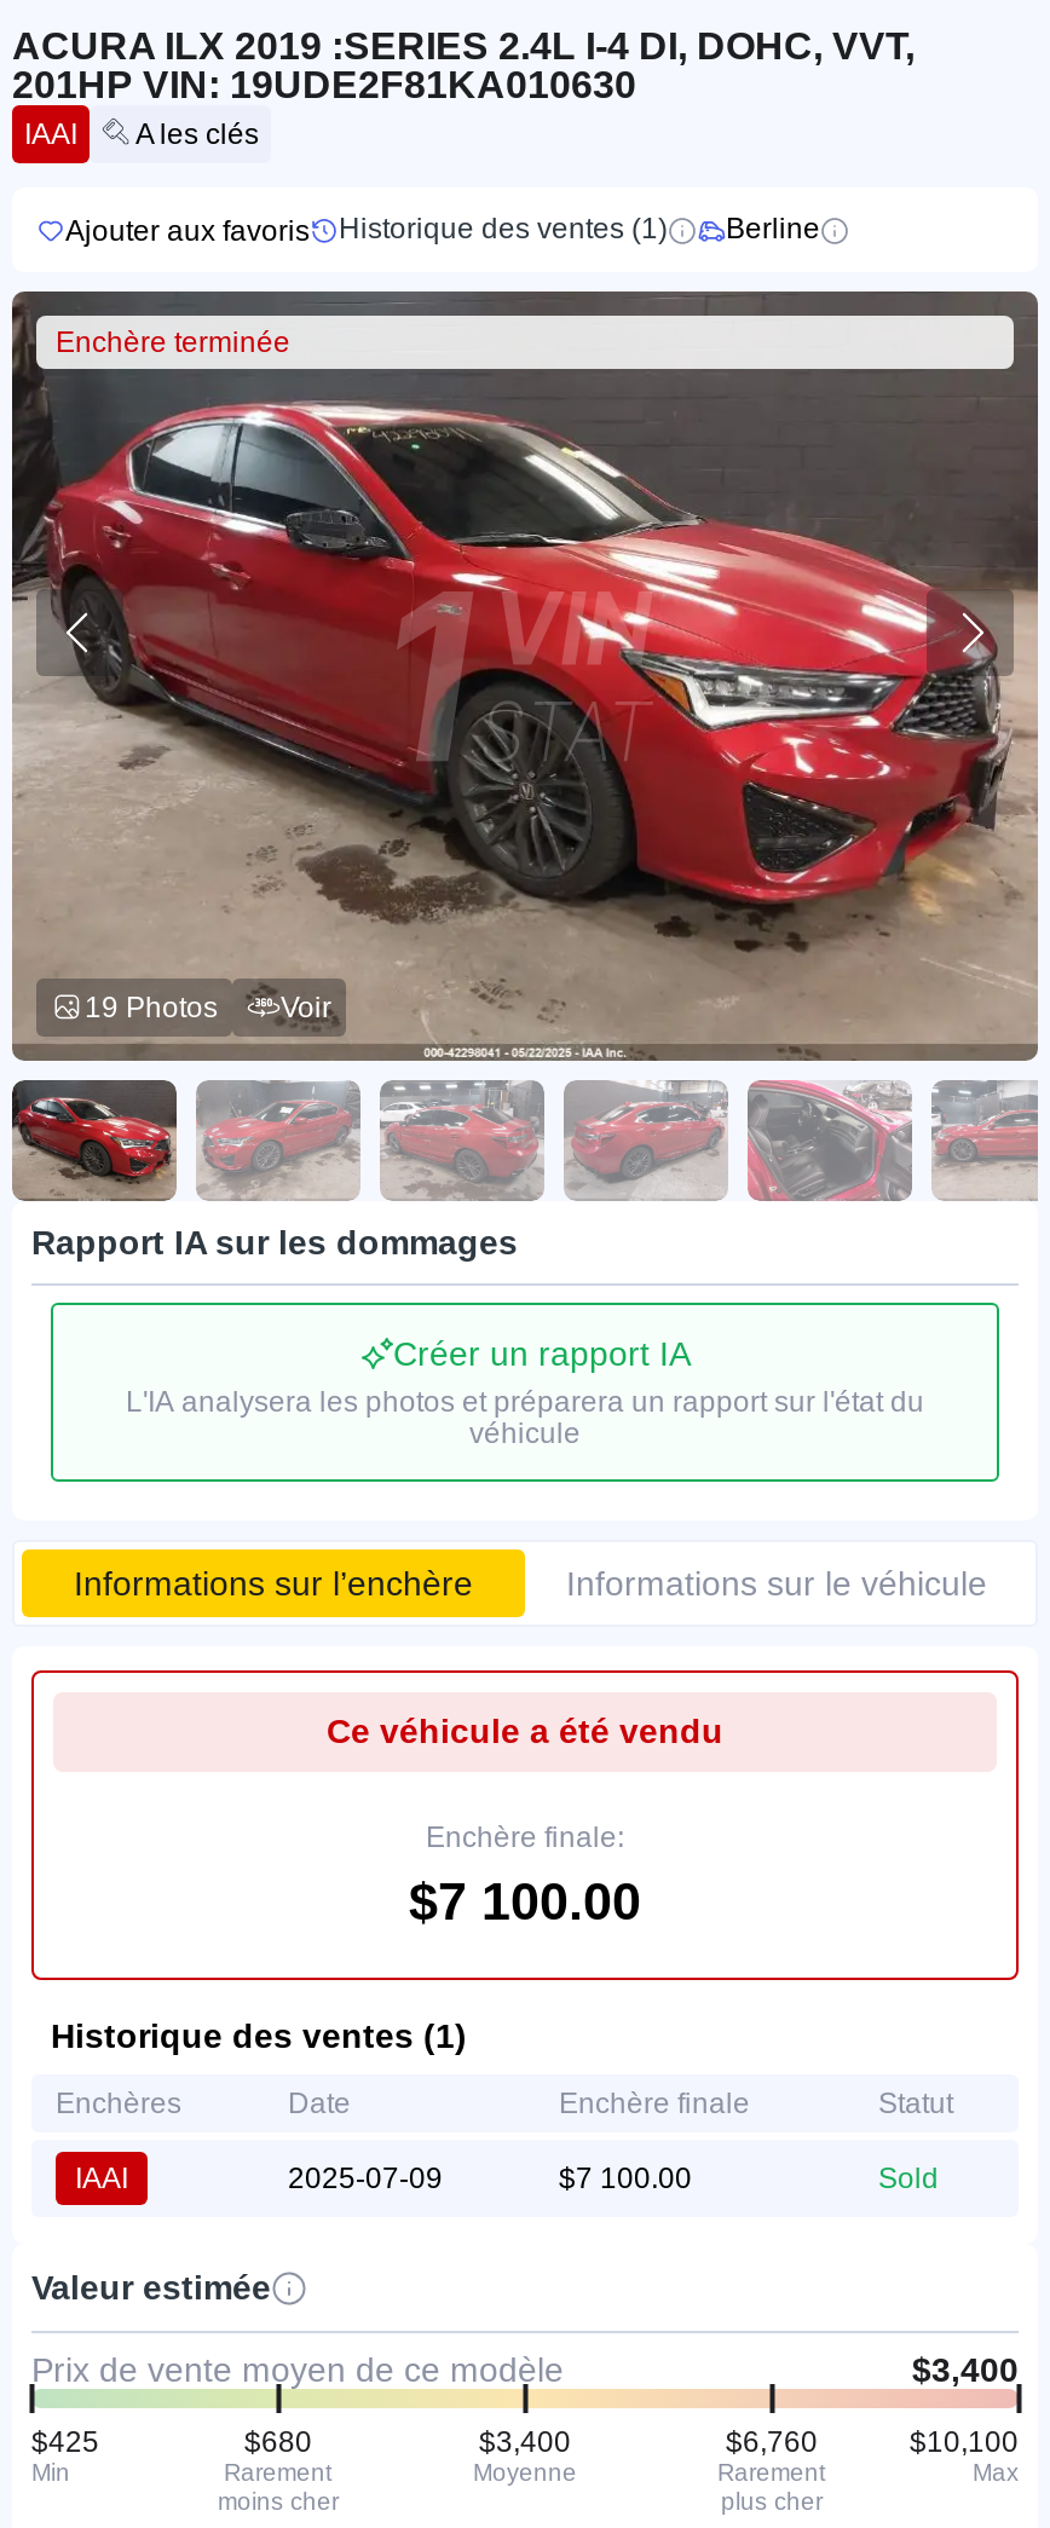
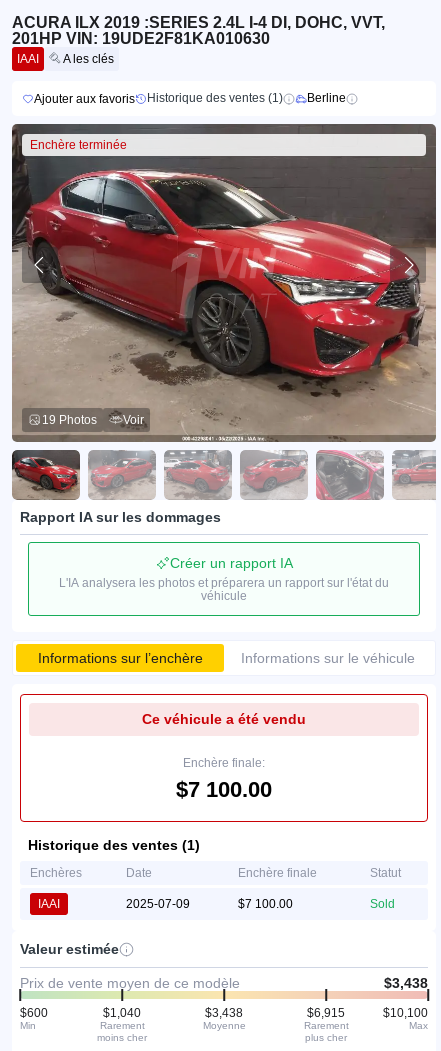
- $3,400
+ $3,438

- $425
+ $600

- $680
+ $1,040

- $3,400
+ $3,438

- $6,760
+ $6,915
